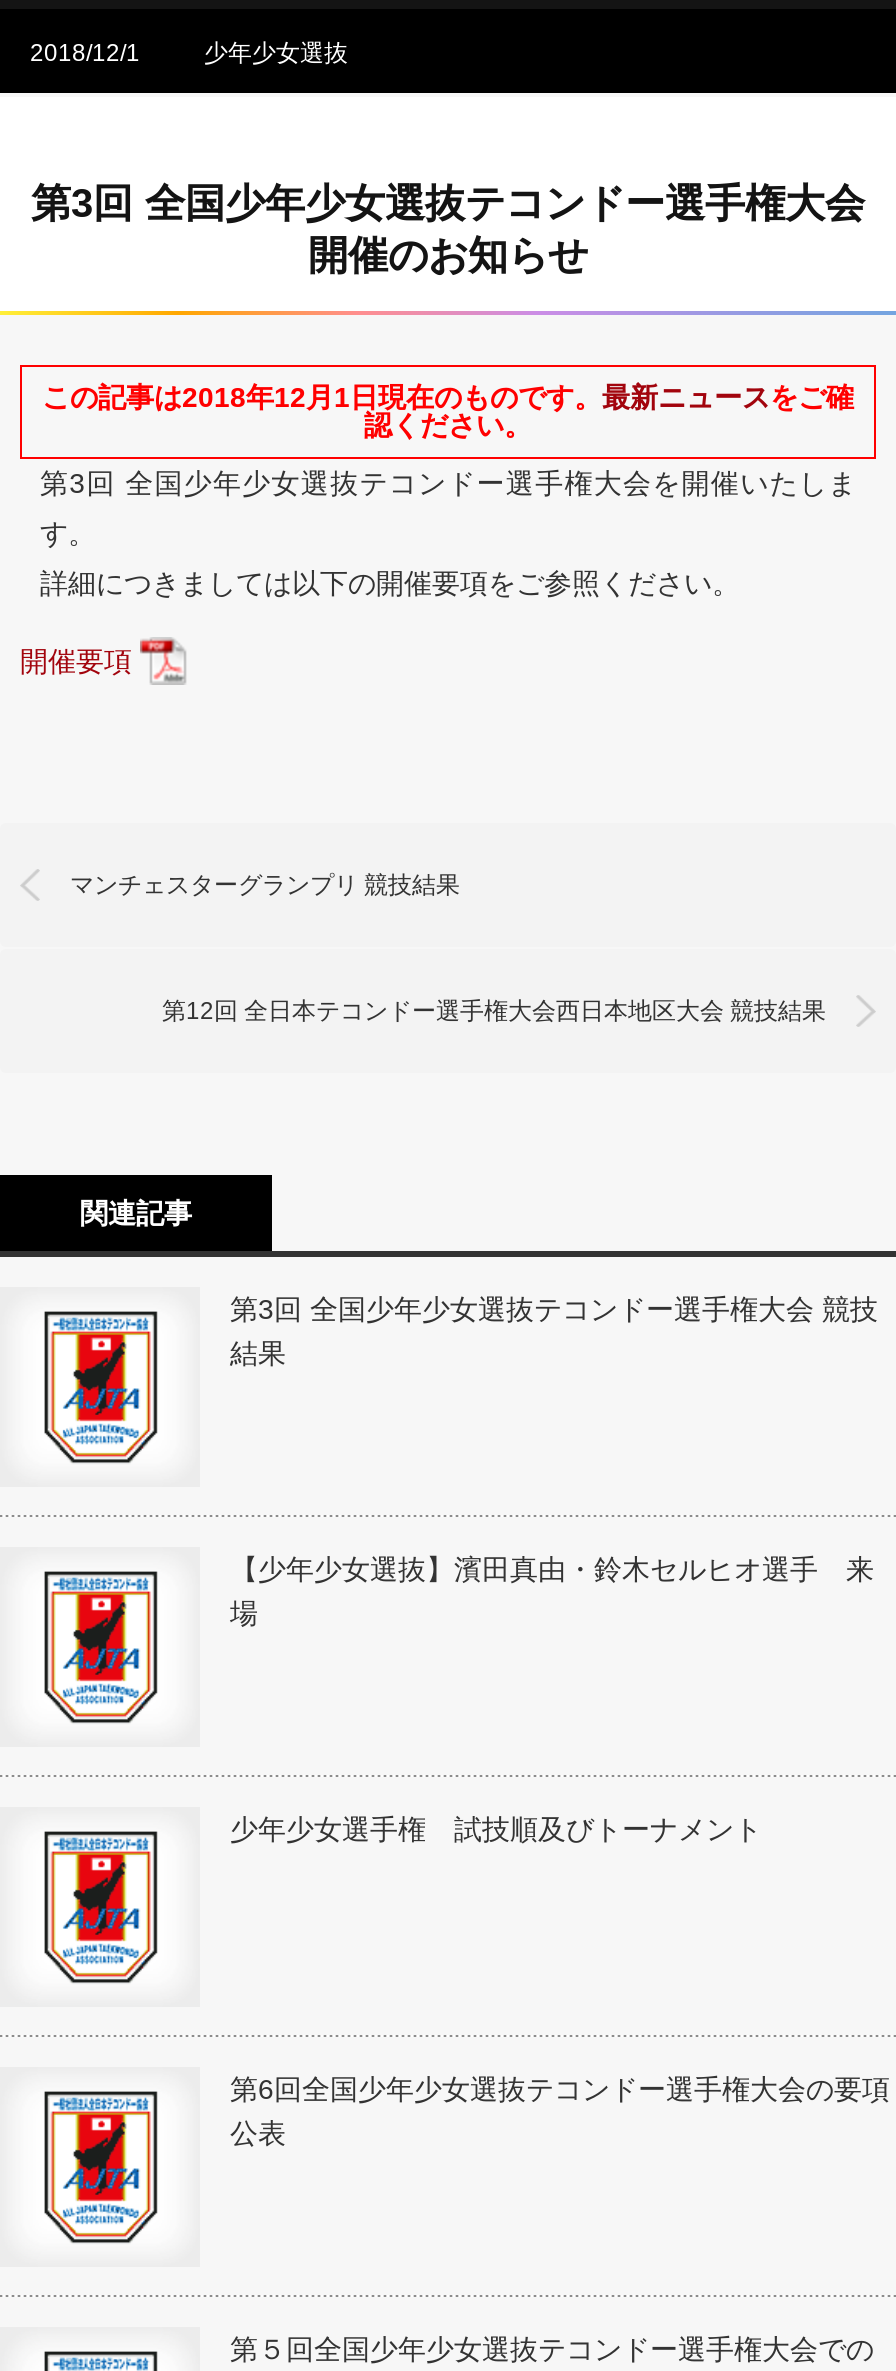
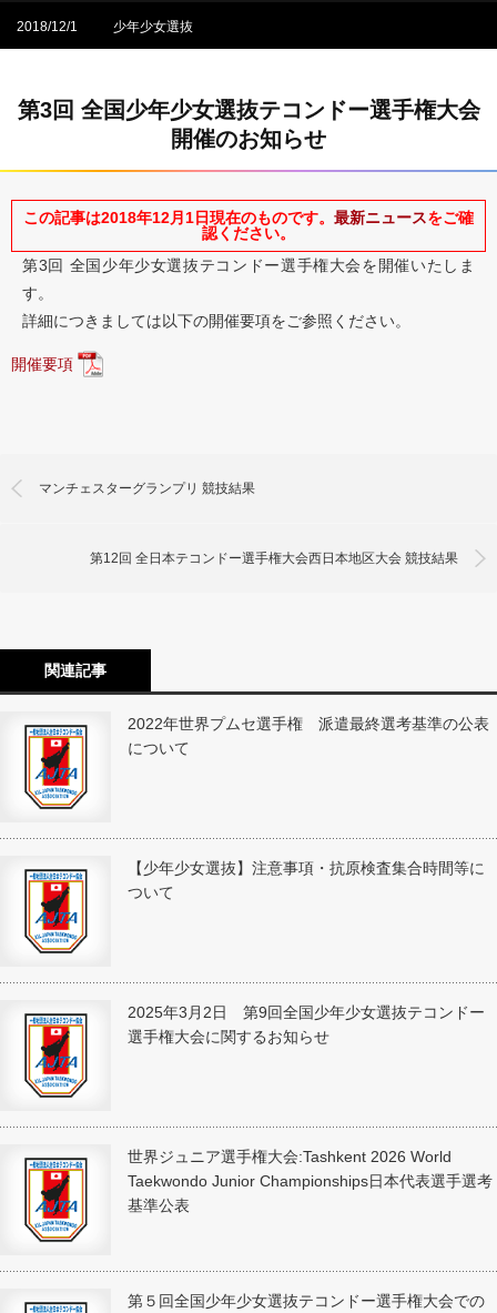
- 第3回 全国少年少女選抜テコンドー選手権大会 競技
- 結果
+ 2022年世界プムセ選手権 派遣最終選考基準の公表
+ について

- 【少年少女選抜】濱田真由・鈴木セルヒオ選手 来
- 場
+ 【少年少女選抜】注意事項・抗原検査集合時間等に
+ ついて

- 少年少女選手権 試技順及びトーナメント
+ 2025年3月2日 第9回全国少年少女選抜テコンドー
+ 選手権大会に関するお知らせ

- 第6回全国少年少女選抜テコンドー選手権大会の要項
- 公表
+ 世界ジュニア選手権大会:Tashkent 2026 World
+ Taekwondo Junior Championships日本代表選手選考
+ 基準公表
